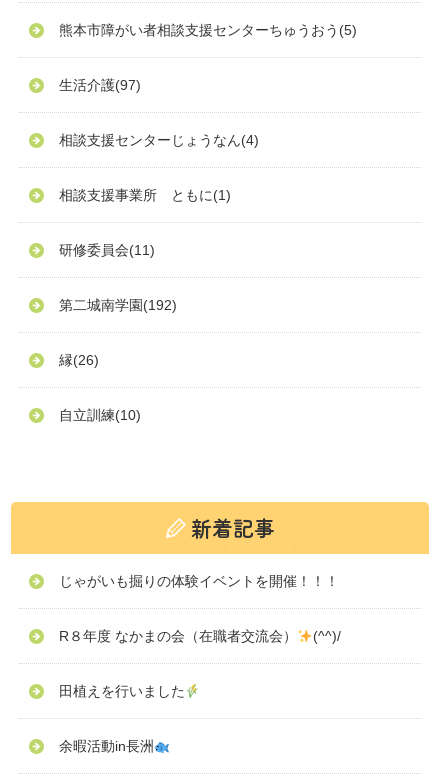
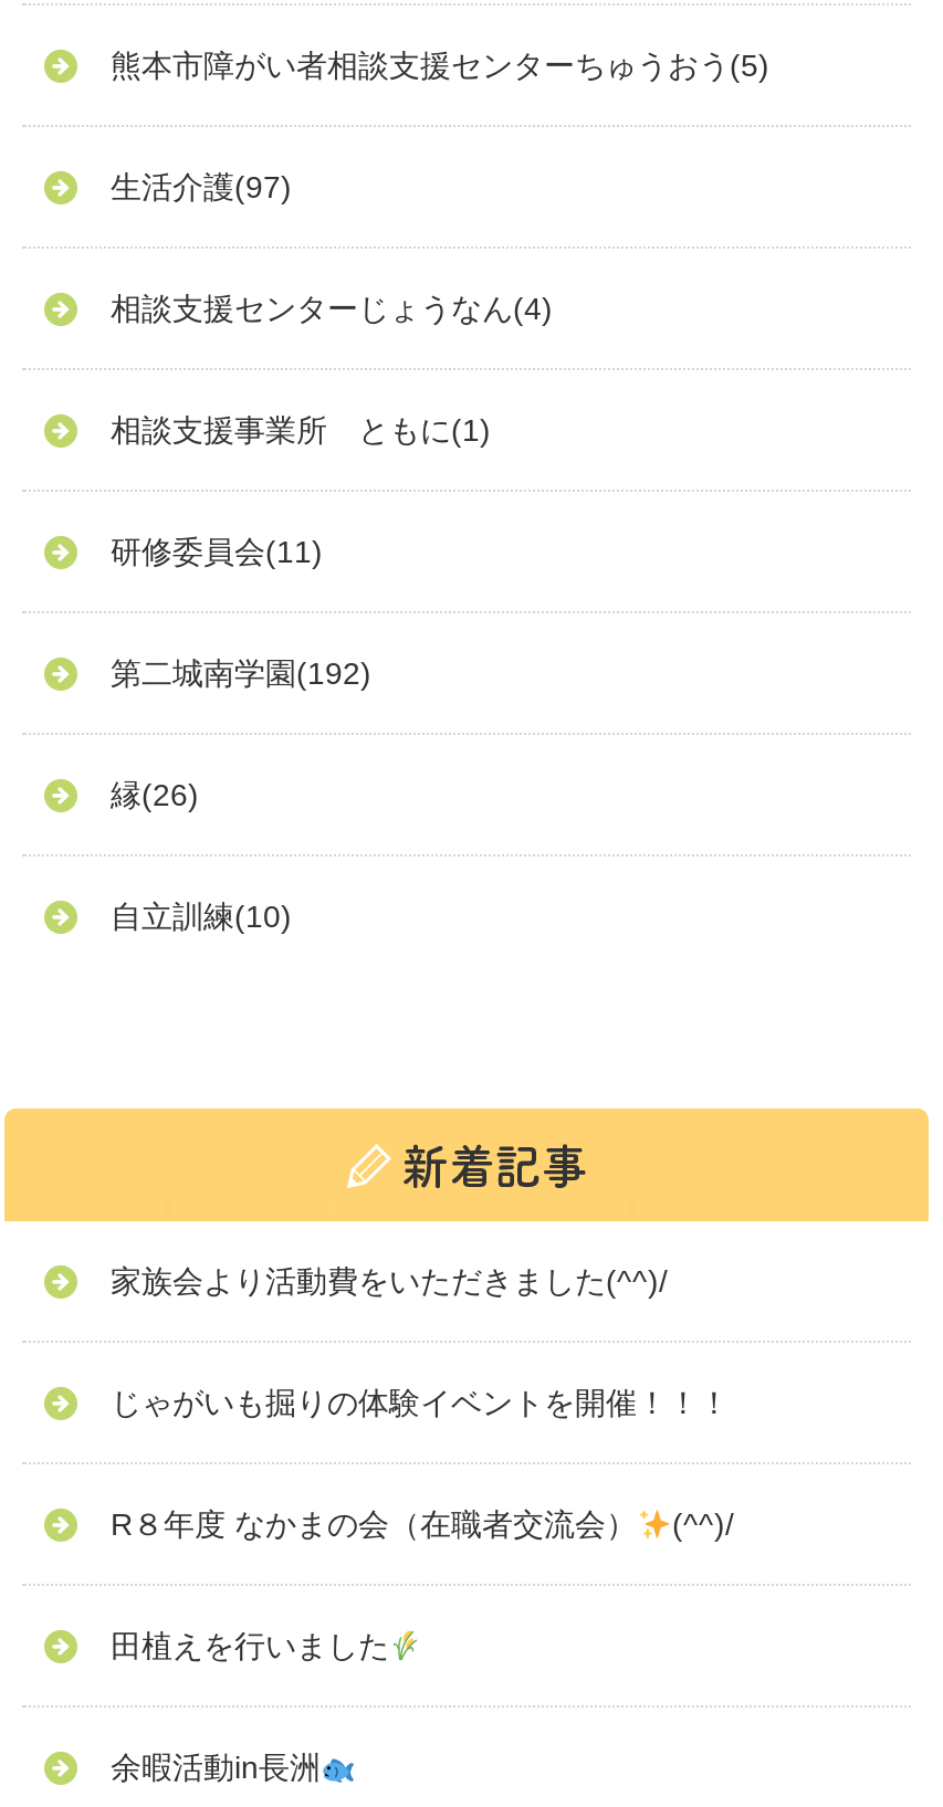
+ 家族会より活動費をいただきました(^^)/
